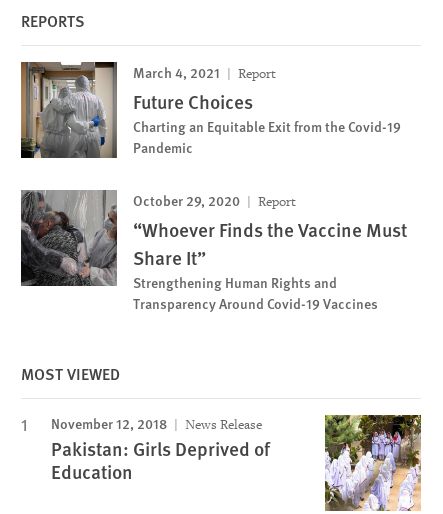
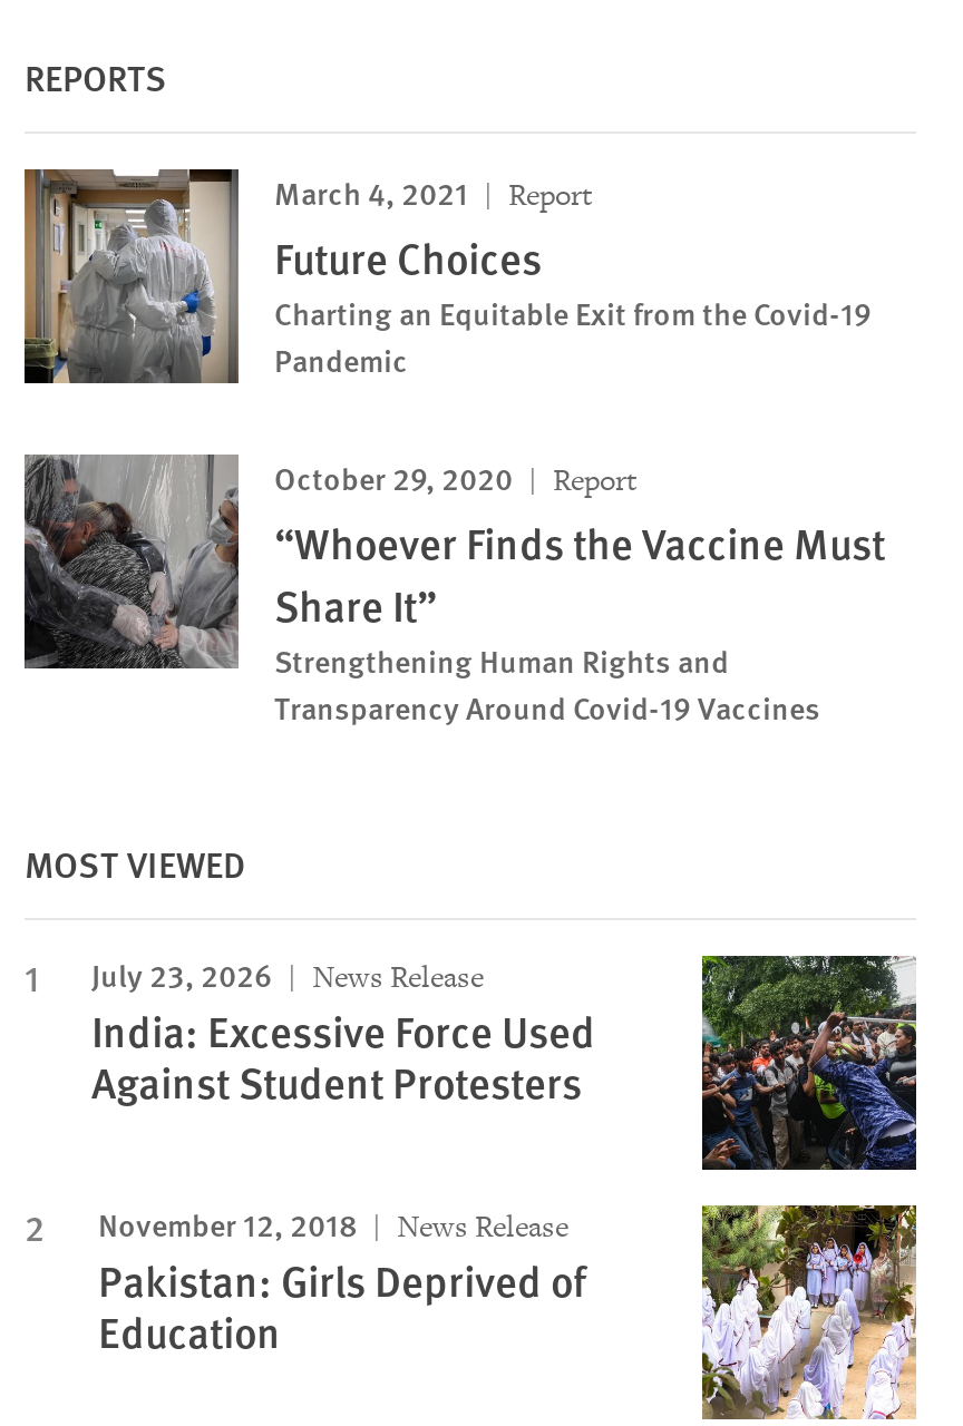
+ July 23, 2026
+ News Release
+ India: Excessive Force Used
+ Against Student Protesters

+ [image]
